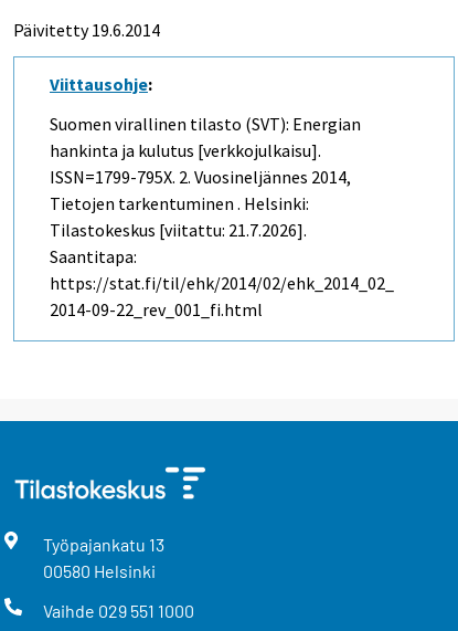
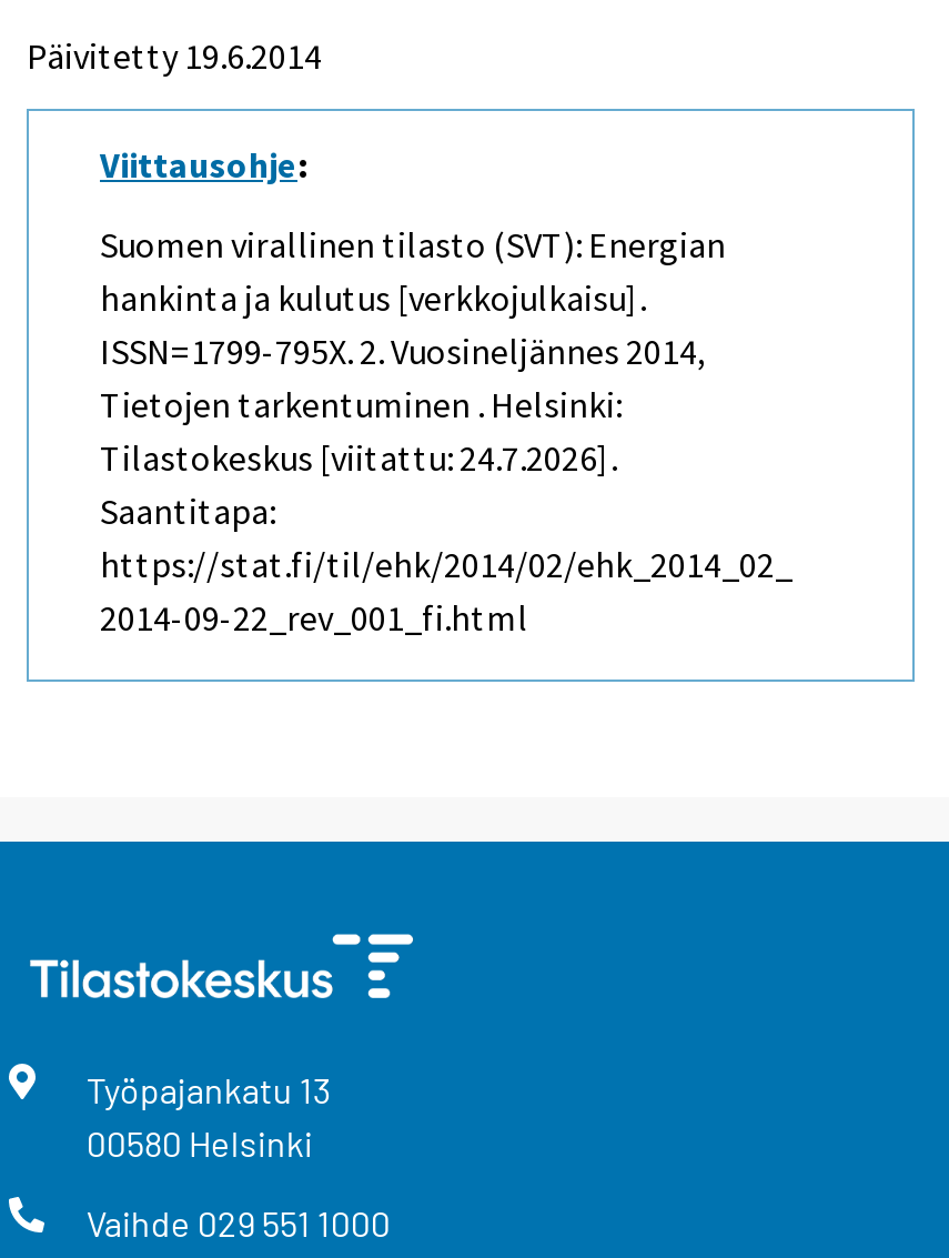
- Tilastokeskus [viitattu: 21.7.2026].
+ Tilastokeskus [viitattu: 24.7.2026].
